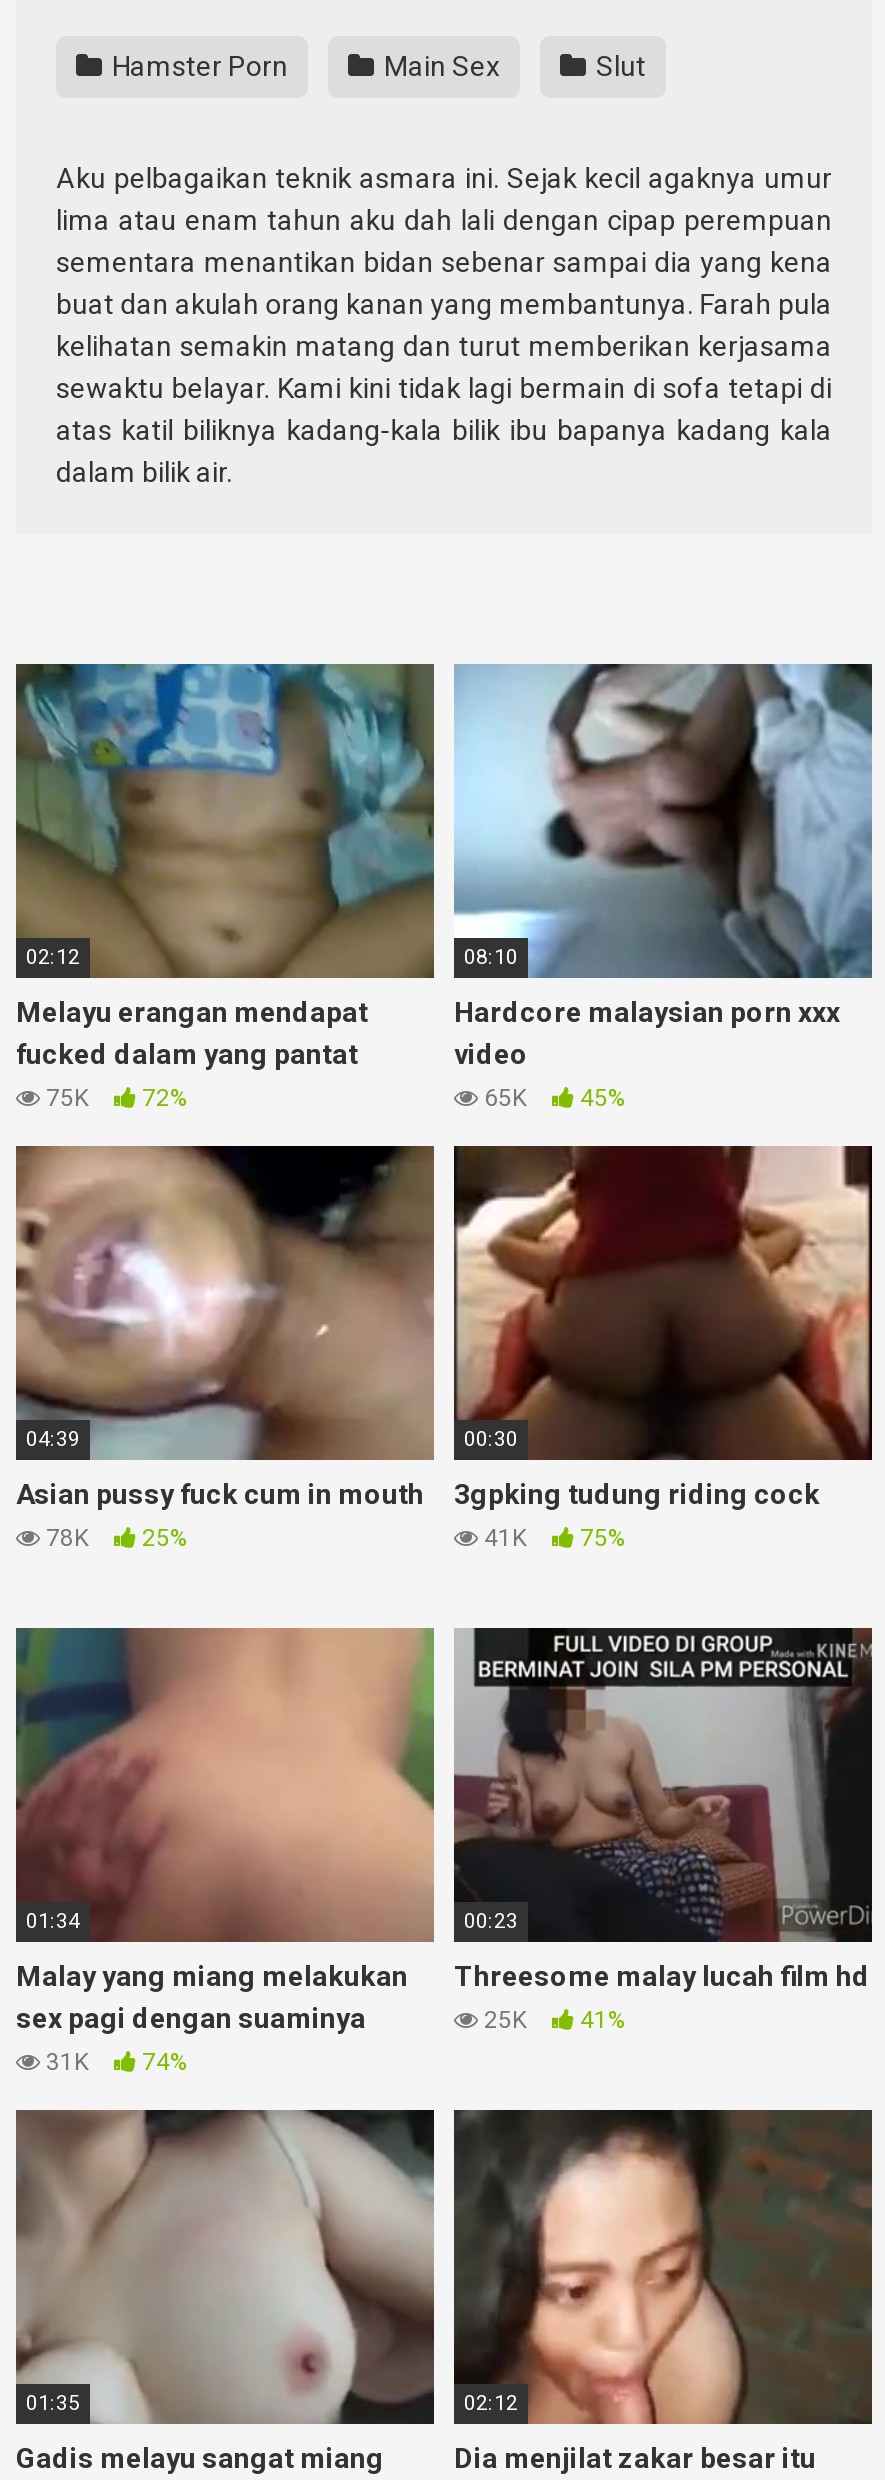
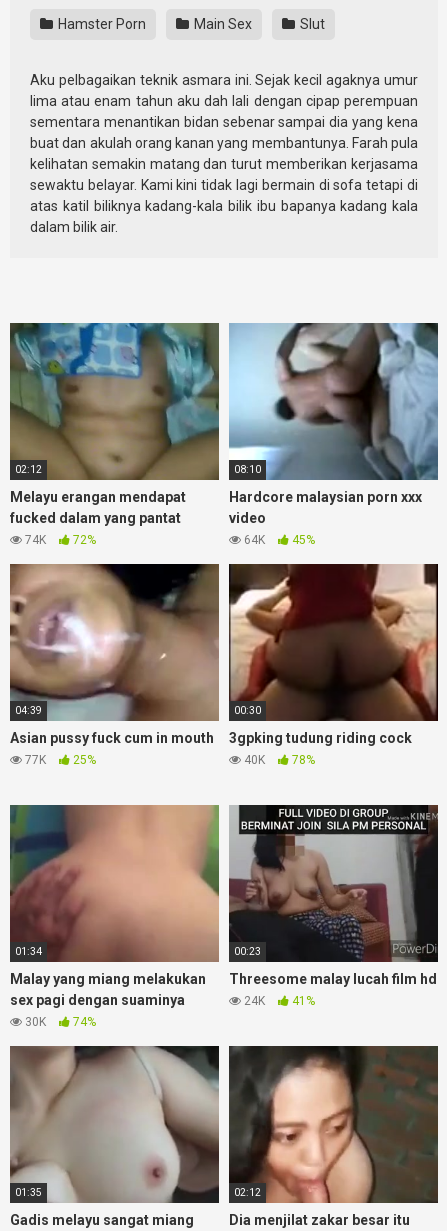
- 75K 72%
+ 74K 72%

- 65K 45%
+ 64K 45%

- 78K 25%
+ 77K 25%

- 41K
- 75%
+ 40K
+ 78%

- 25K 41%
+ 24K 41%

- 31K 74%
+ 30K 74%
